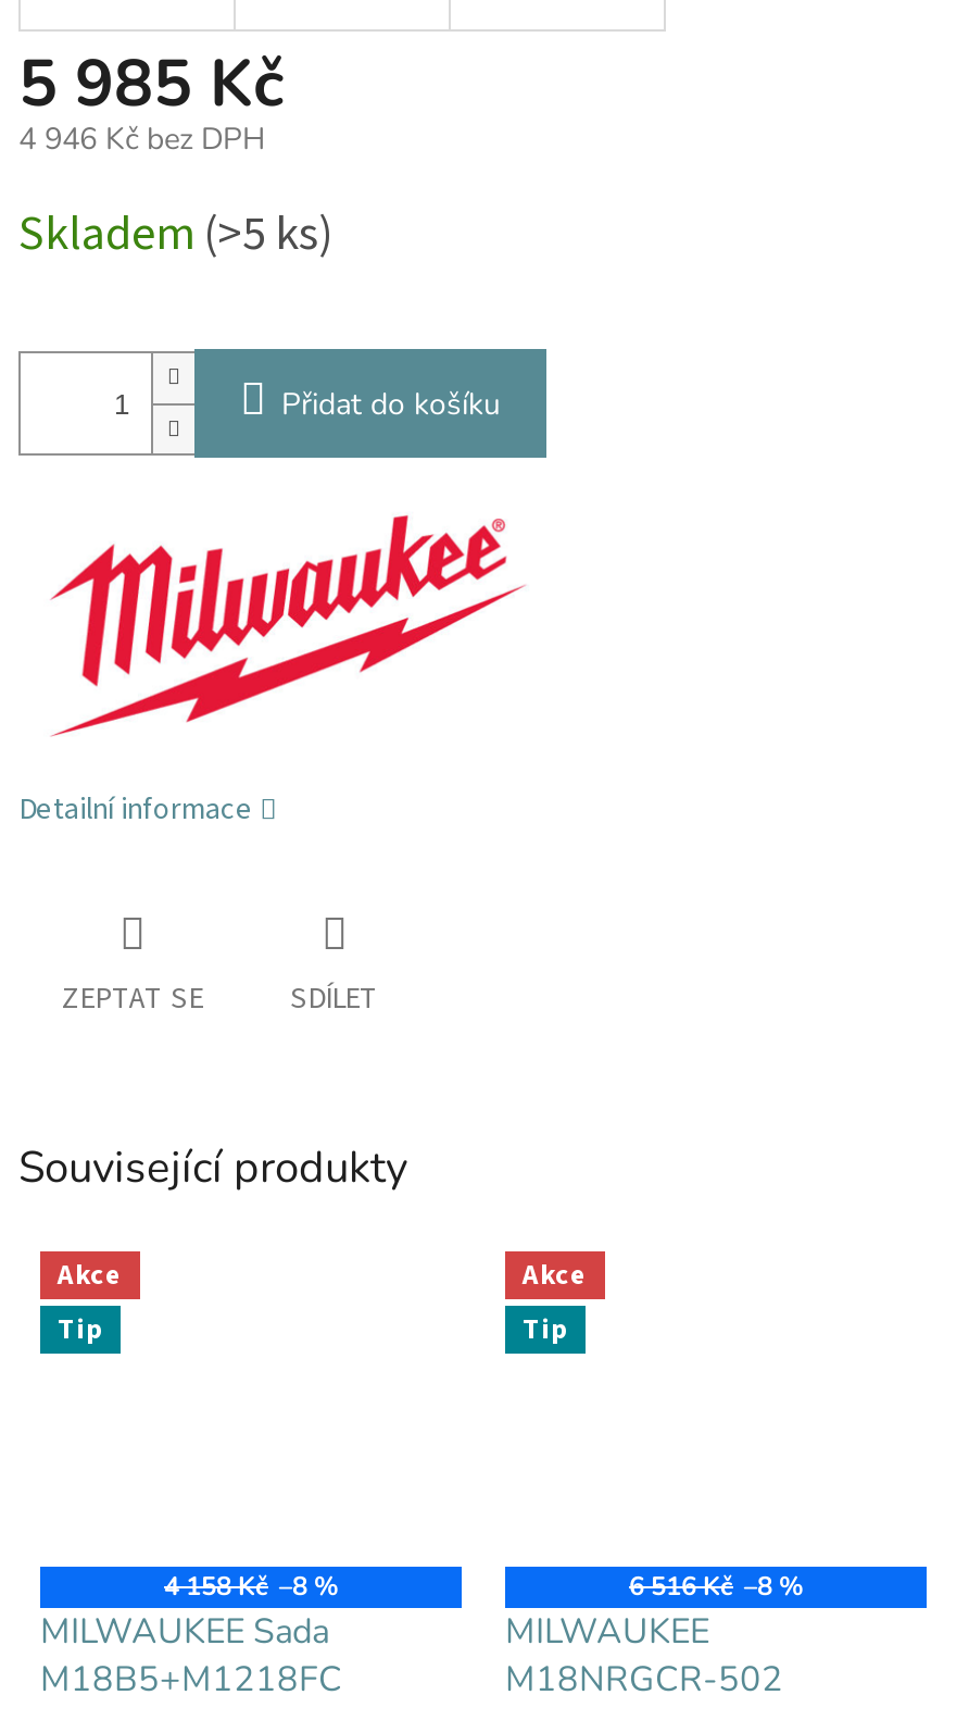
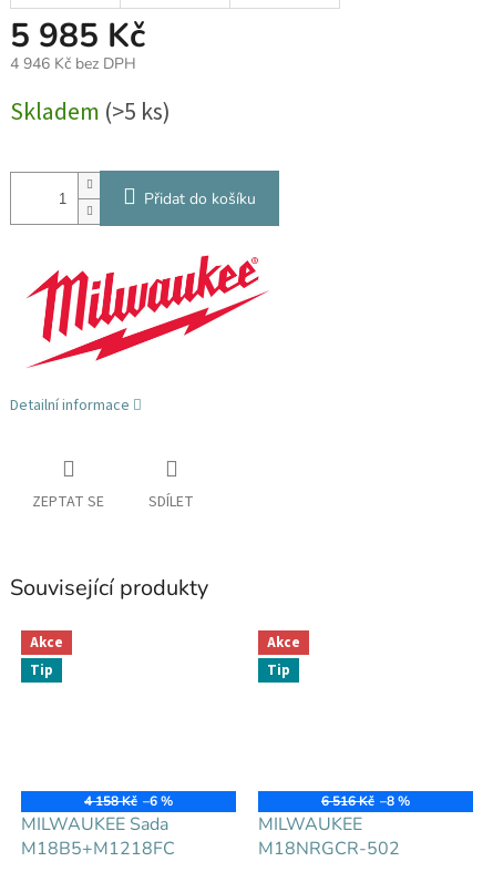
- 4 158 Kč –8 %
+ 4 158 Kč –6 %
